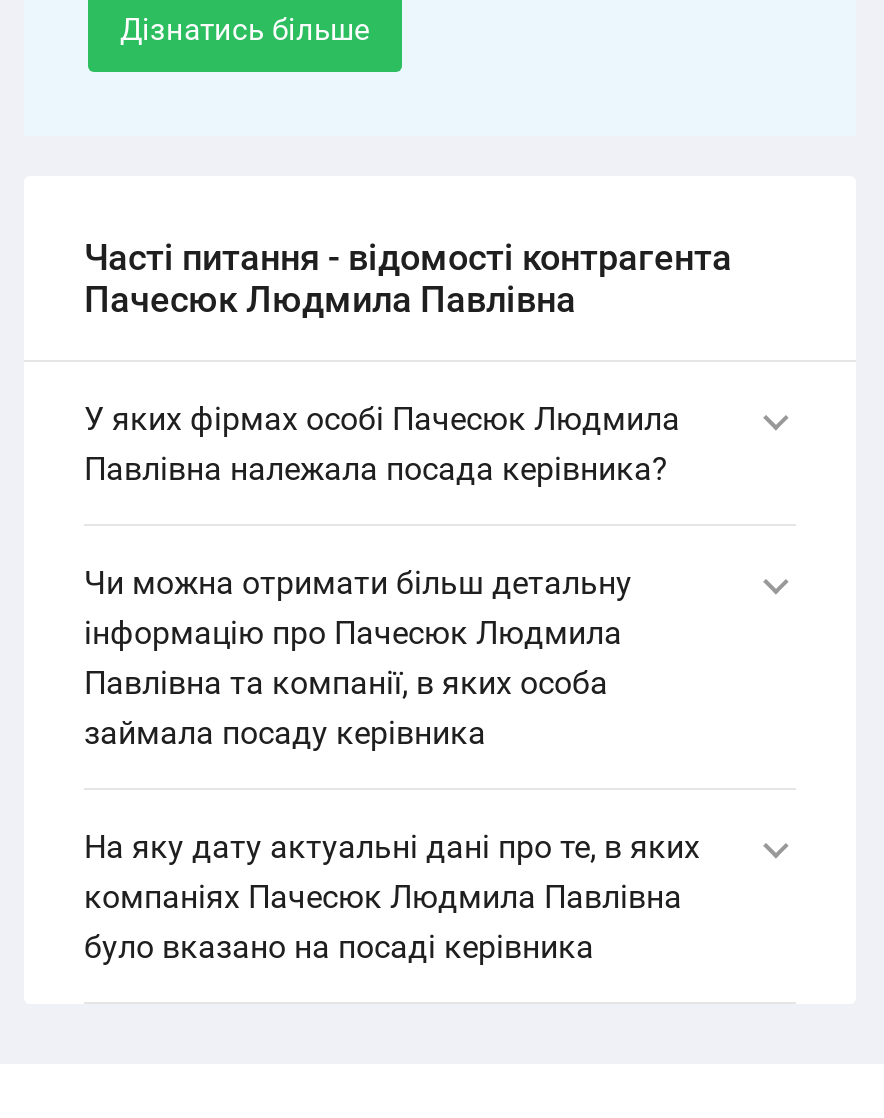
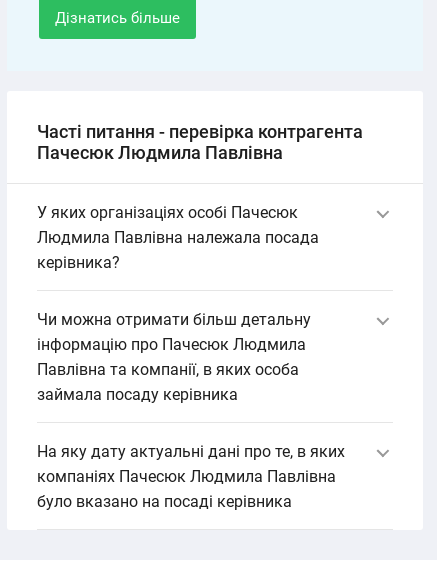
- Часті питання - відомості контрагента
+ Часті питання - перевірка контрагента

- У яких фірмах особі Пачесюк Людмила
- Павлівна належала посада керівника?
+ У яких організаціях особі Пачесюк
+ Людмила Павлівна належала посада
+ керівника?
